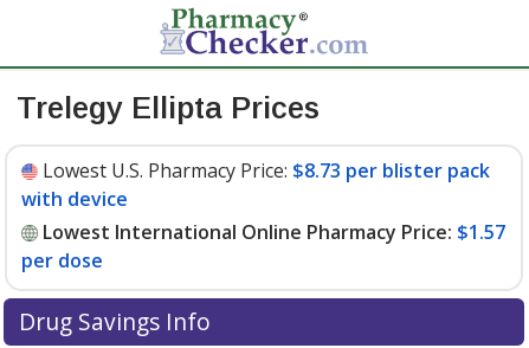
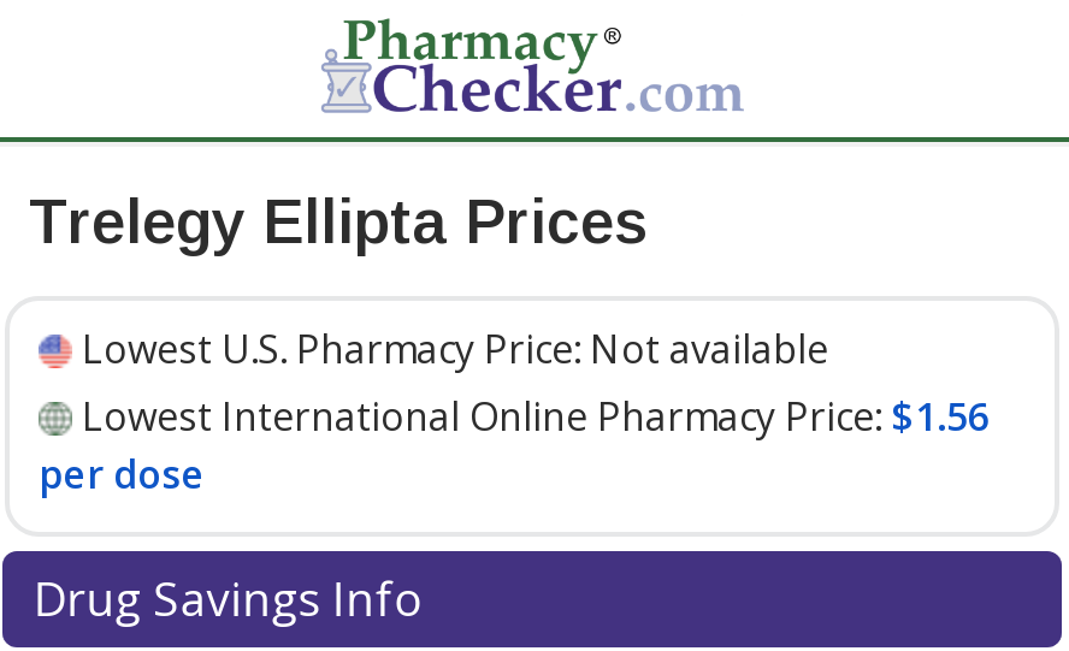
- Lowest U.S. Pharmacy Price: $8.73 per blister pack
- with device
- Lowest International Online Pharmacy Price: $1.57
+ Lowest U.S. Pharmacy Price: Not available
+ Lowest International Online Pharmacy Price: $1.56
